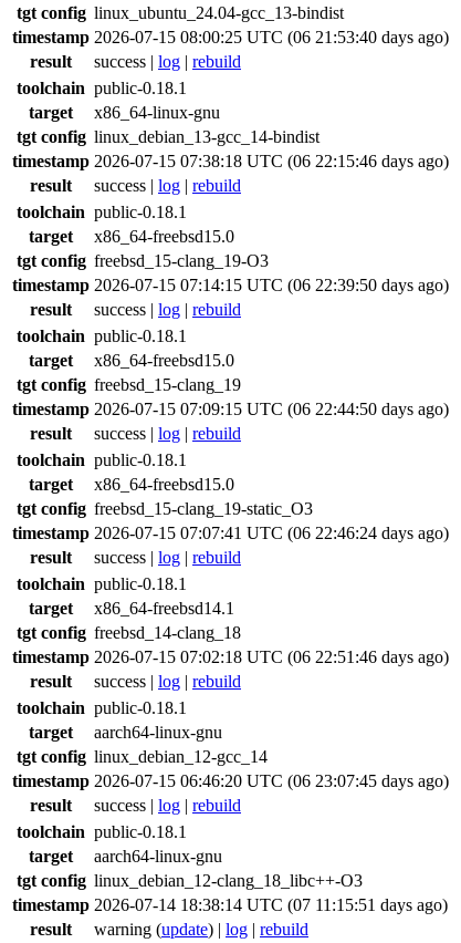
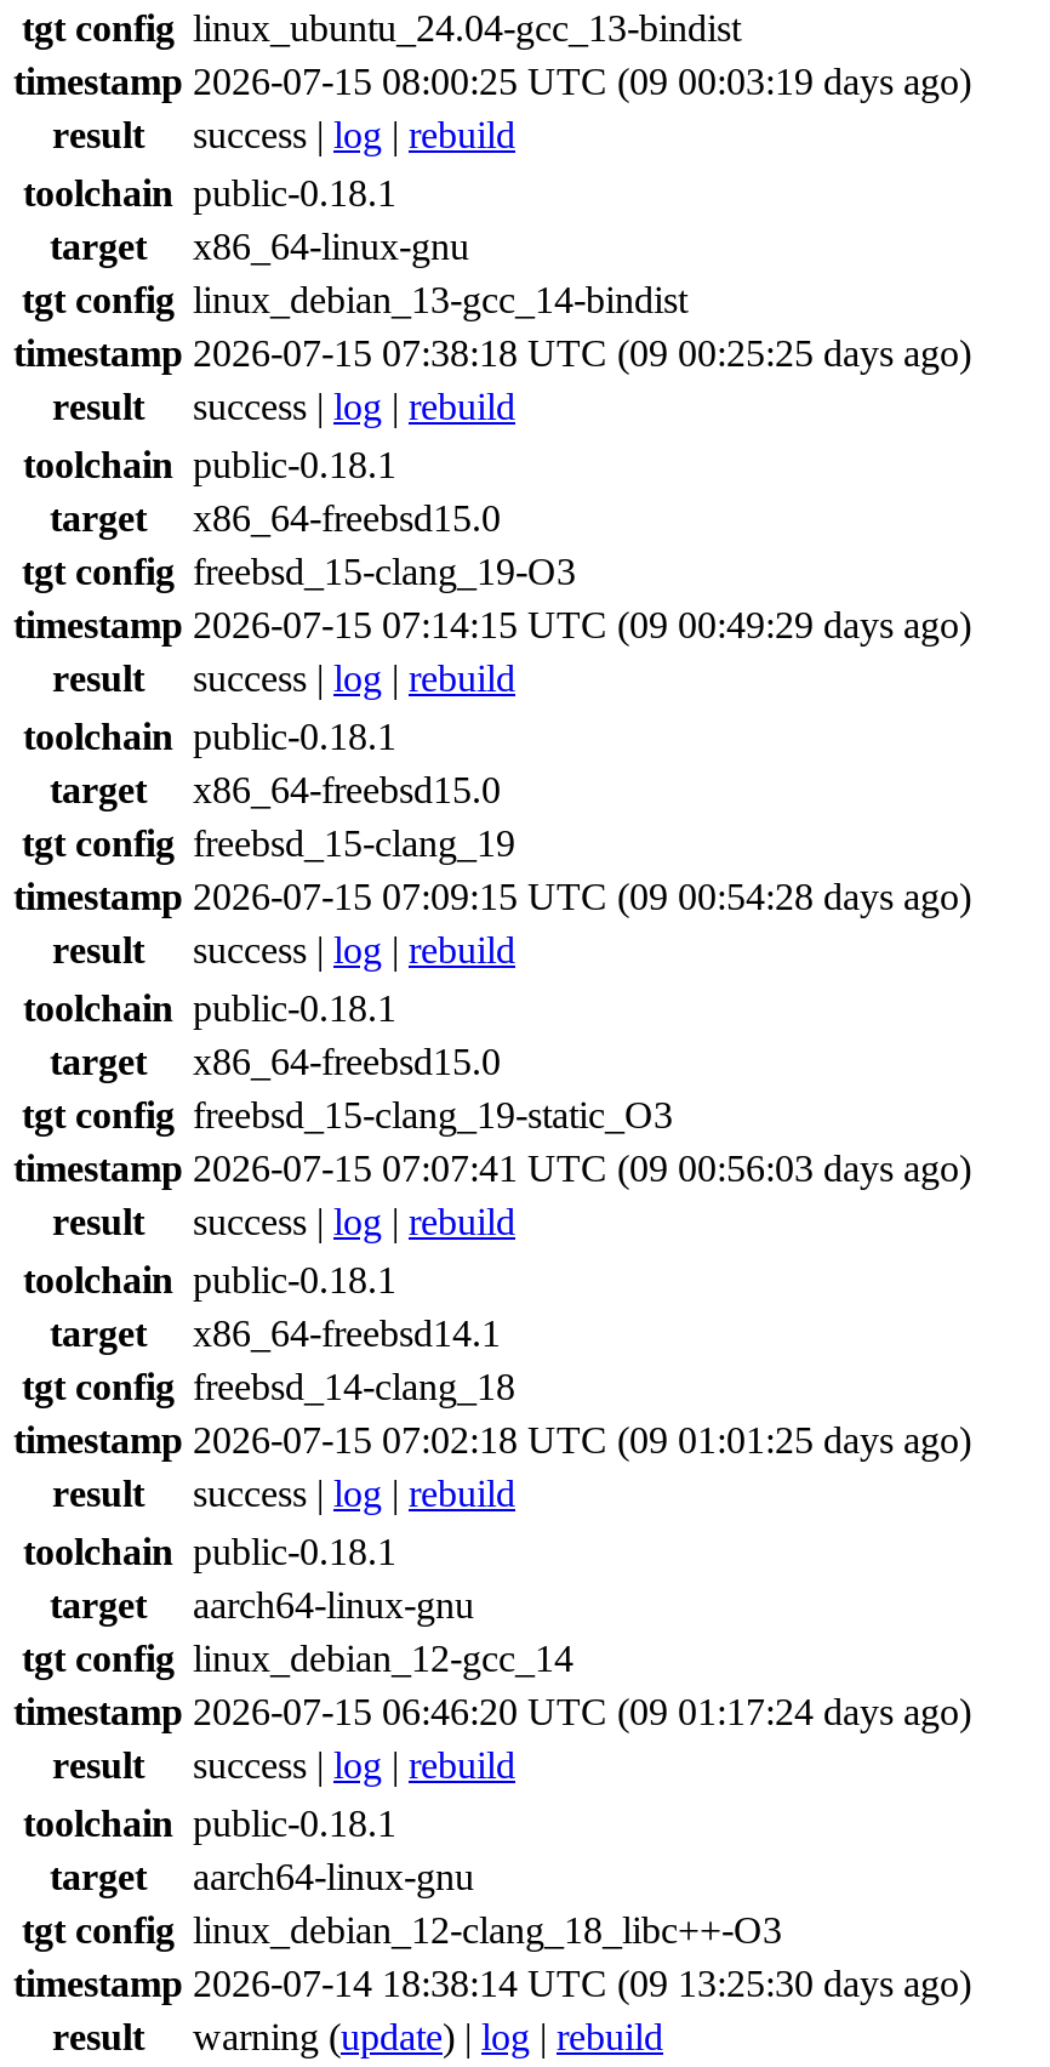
- timestamp 2026-07-15 08:00:25 UTC (06 21:53:40 days ago)
+ timestamp 2026-07-15 08:00:25 UTC (09 00:03:19 days ago)

- timestamp 2026-07-15 07:38:18 UTC (06 22:15:46 days ago)
+ timestamp 2026-07-15 07:38:18 UTC (09 00:25:25 days ago)

- timestamp 2026-07-15 07:14:15 UTC (06 22:39:50 days ago)
+ timestamp 2026-07-15 07:14:15 UTC (09 00:49:29 days ago)

- timestamp 2026-07-15 07:09:15 UTC (06 22:44:50 days ago)
+ timestamp 2026-07-15 07:09:15 UTC (09 00:54:28 days ago)

- timestamp 2026-07-15 07:07:41 UTC (06 22:46:24 days ago)
+ timestamp 2026-07-15 07:07:41 UTC (09 00:56:03 days ago)

- timestamp 2026-07-15 07:02:18 UTC (06 22:51:46 days ago)
+ timestamp 2026-07-15 07:02:18 UTC (09 01:01:25 days ago)

- timestamp 2026-07-15 06:46:20 UTC (06 23:07:45 days ago)
+ timestamp 2026-07-15 06:46:20 UTC (09 01:17:24 days ago)

- timestamp 2026-07-14 18:38:14 UTC (07 11:15:51 days ago)
+ timestamp 2026-07-14 18:38:14 UTC (09 13:25:30 days ago)
